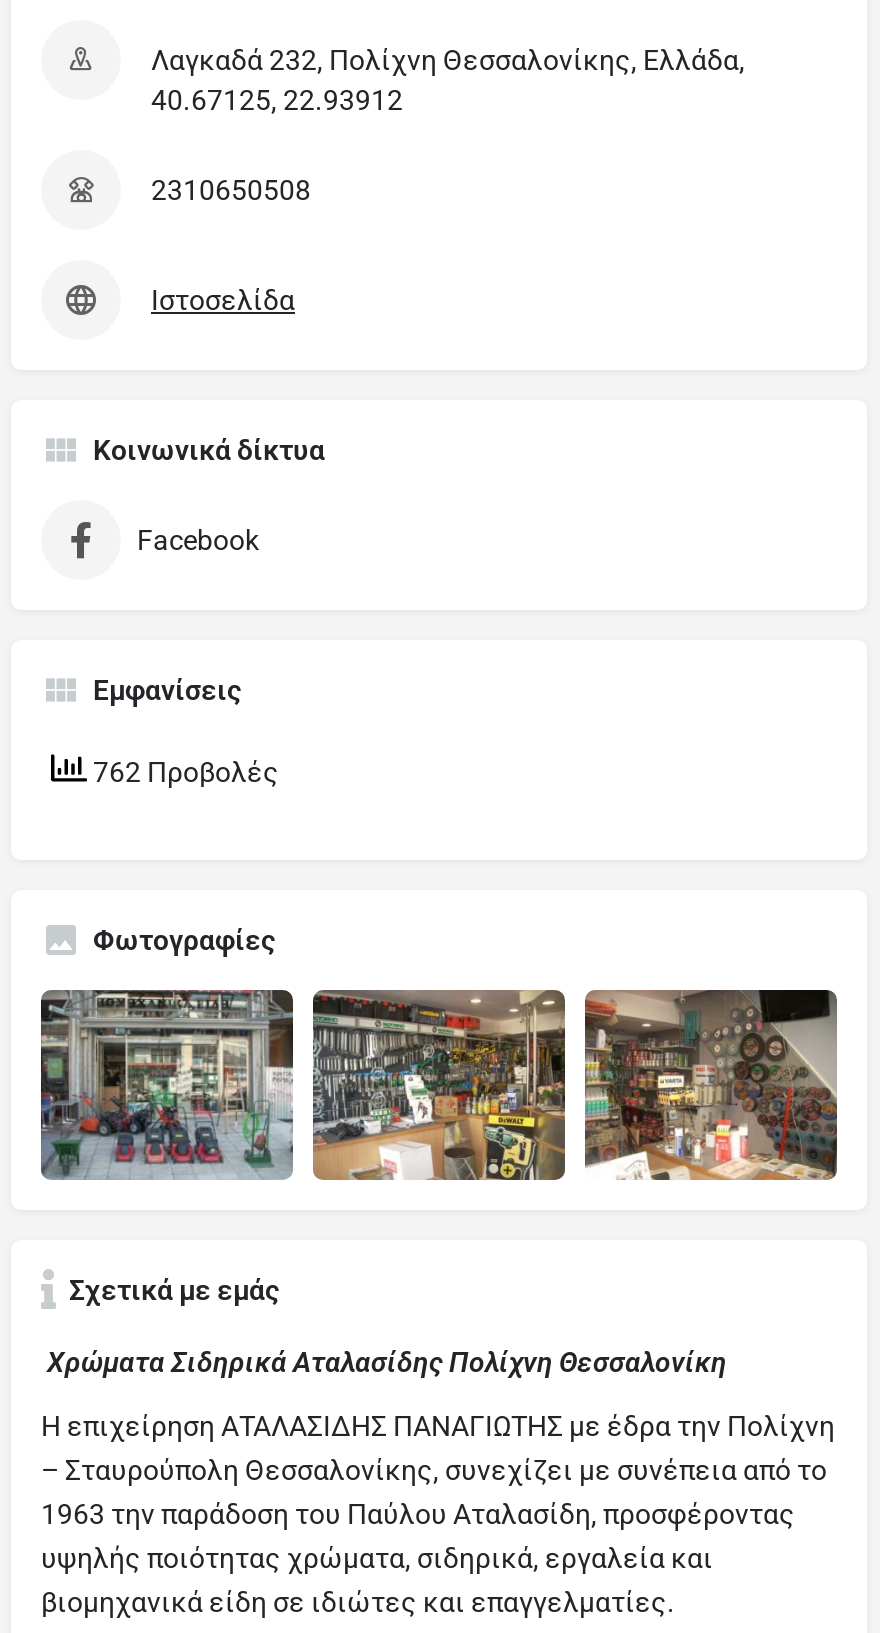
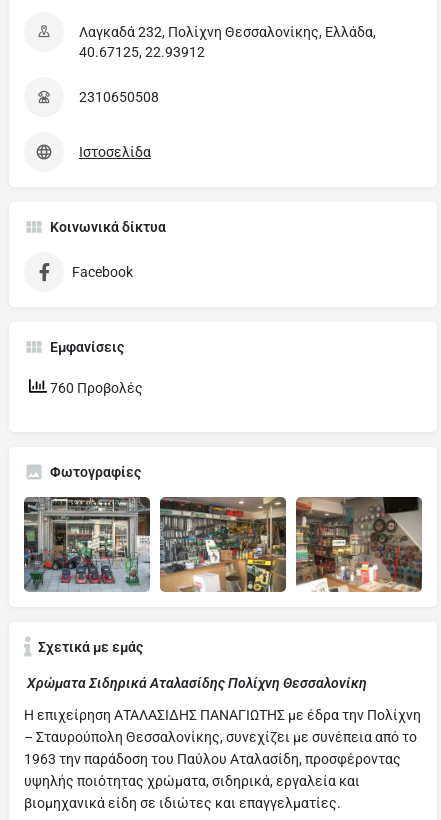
- 762 Προβολές
+ 760 Προβολές
